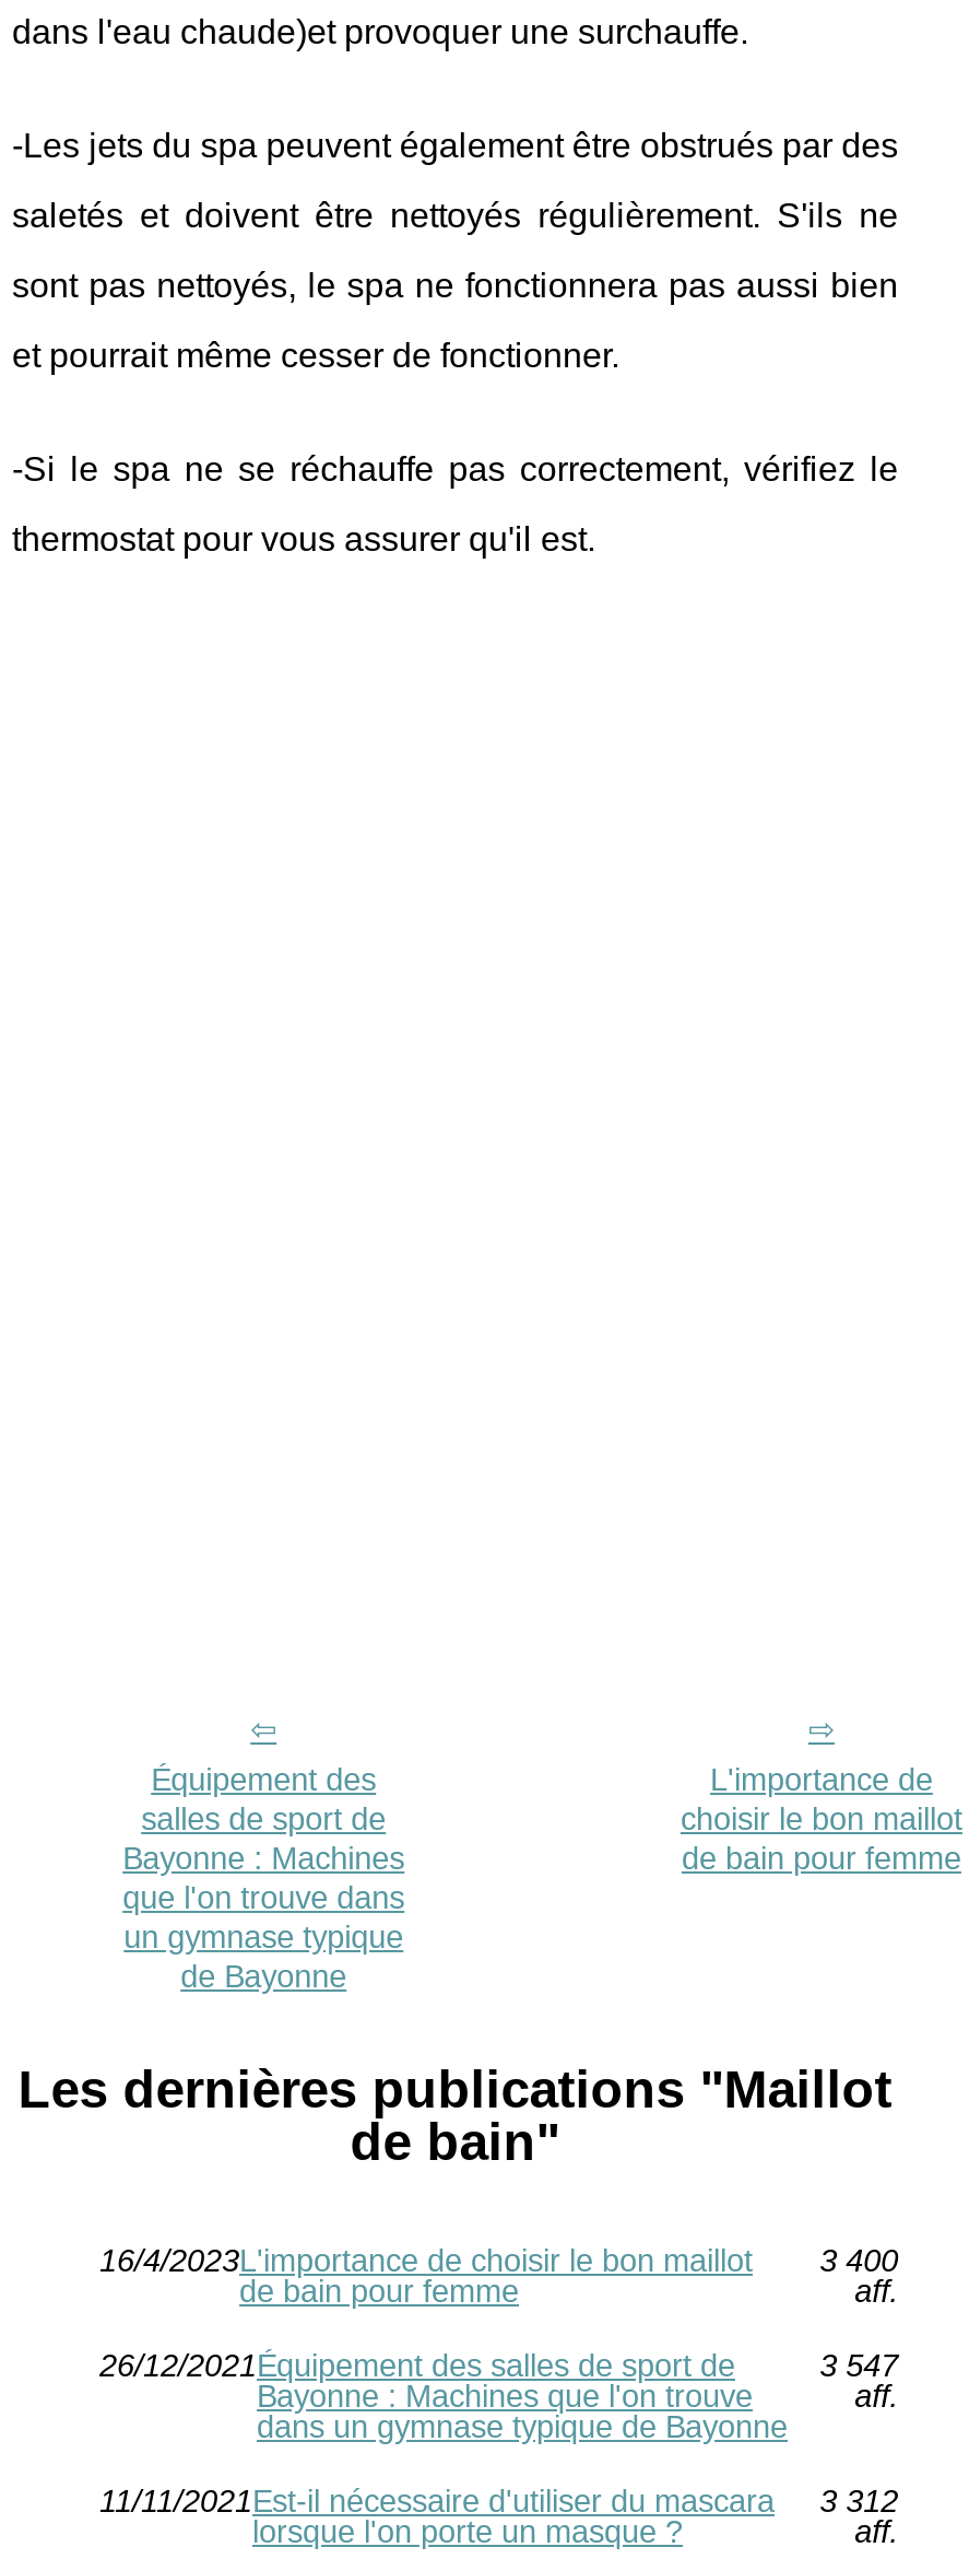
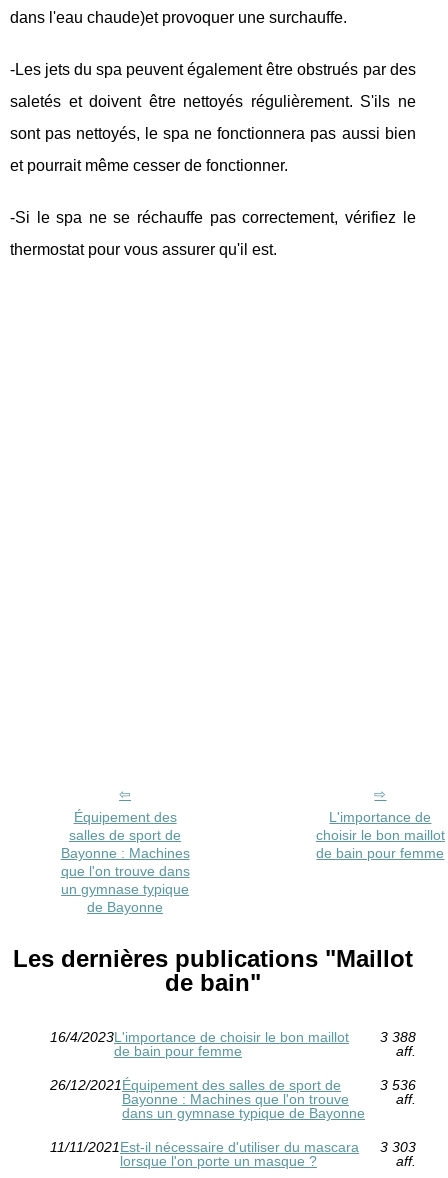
- 16/4/2023 L'importance de choisir le bon maillot 3 400
+ 16/4/2023 L'importance de choisir le bon maillot 3 388

- 3 547
+ 3 536

- 11/11/2021 Est-il nécessaire d'utiliser du mascara 3 312
+ 11/11/2021 Est-il nécessaire d'utiliser du mascara 3 303
